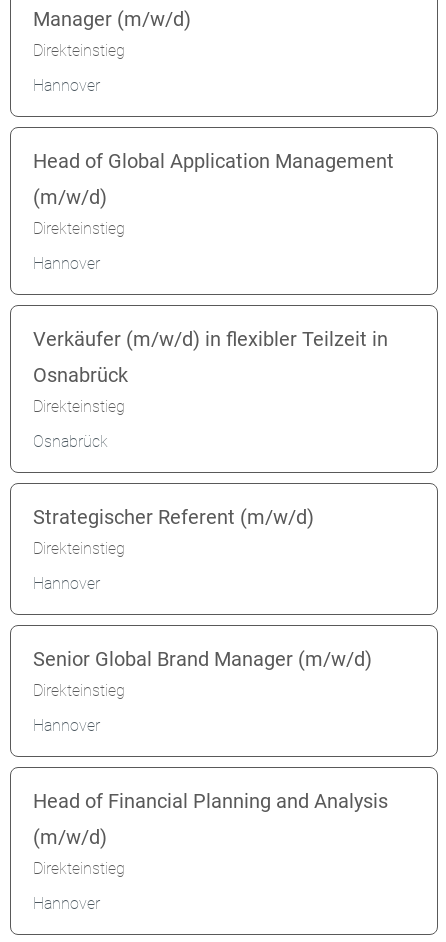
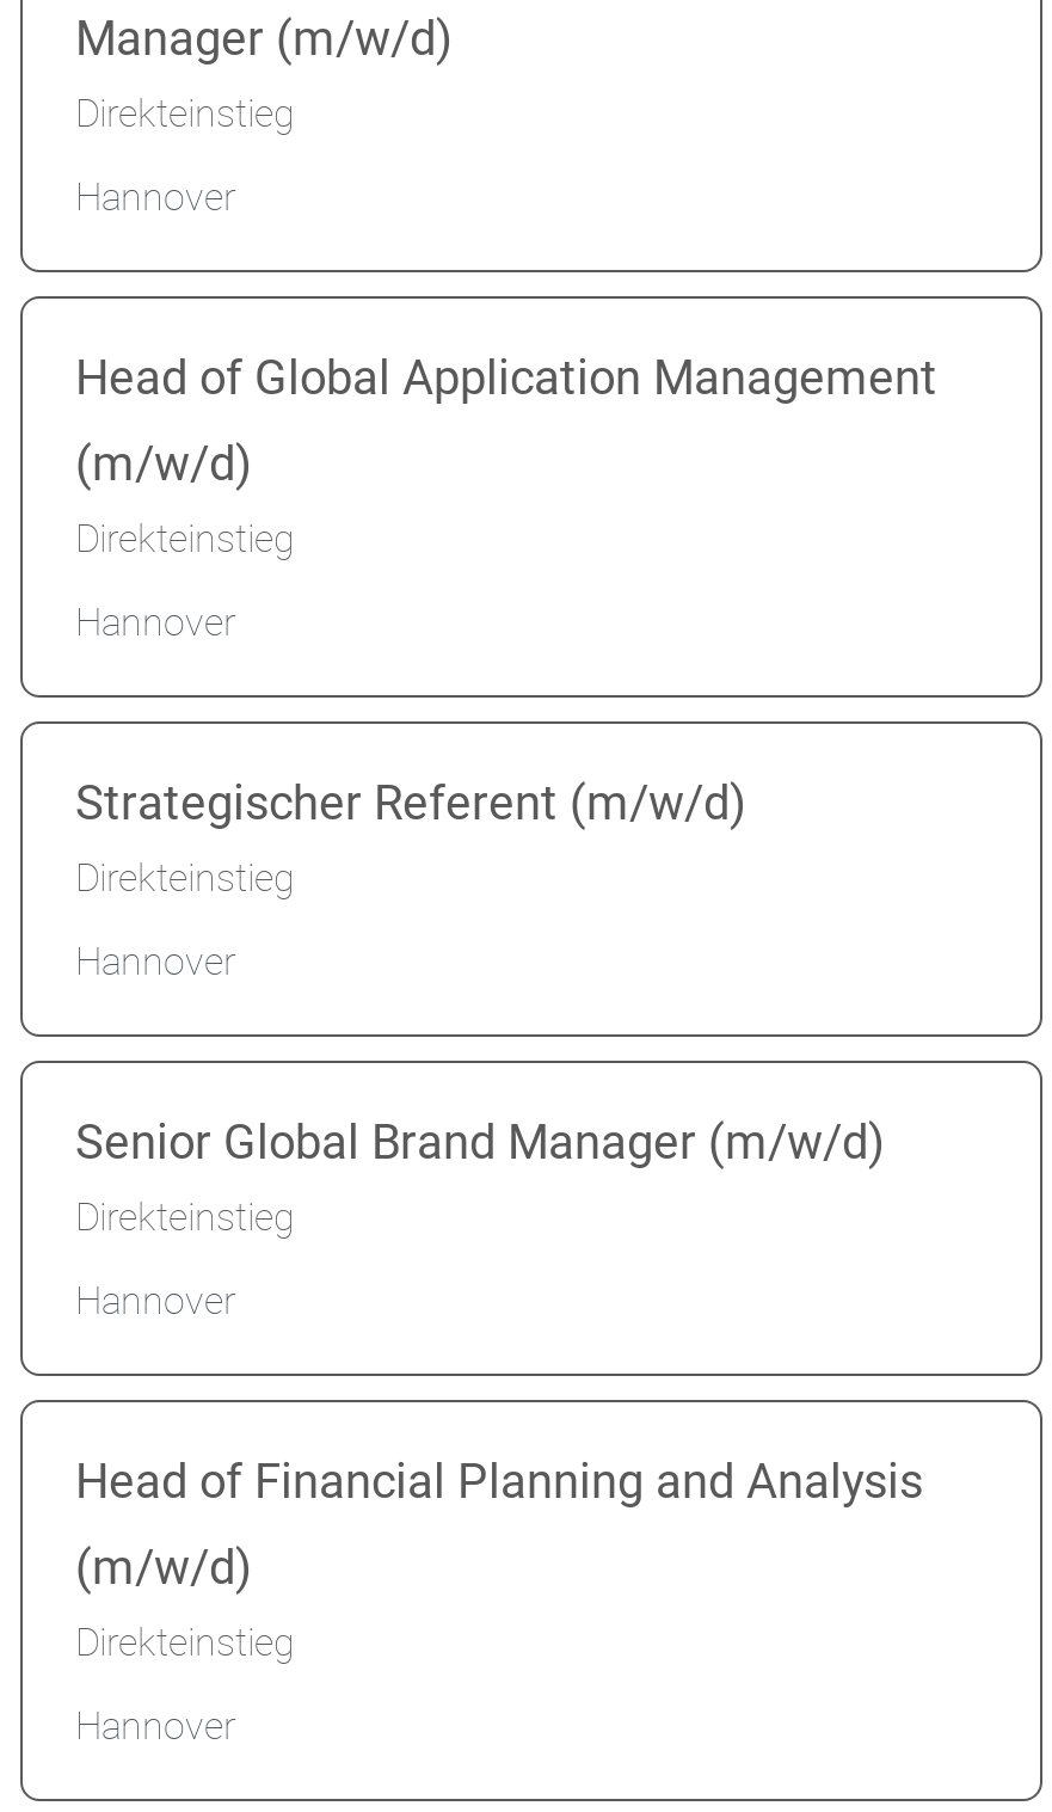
- Verkäufer (m/w/d) in flexibler Teilzeit in
- Osnabrück
- Direkteinstieg
- Osnabrück
